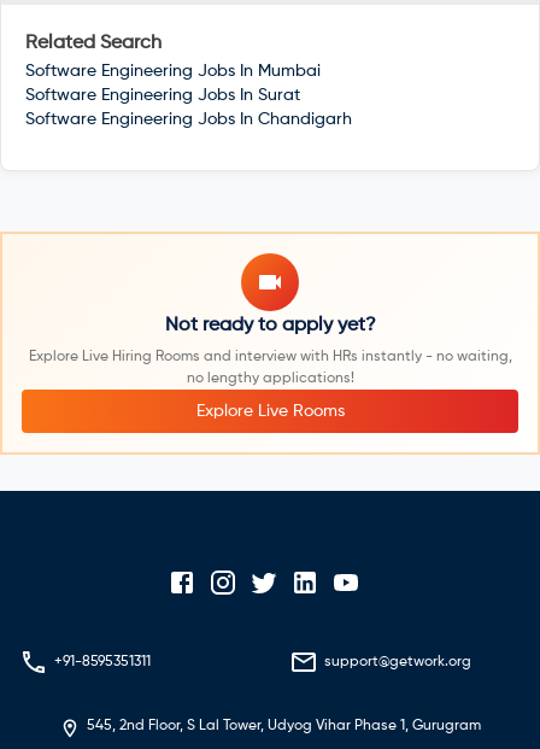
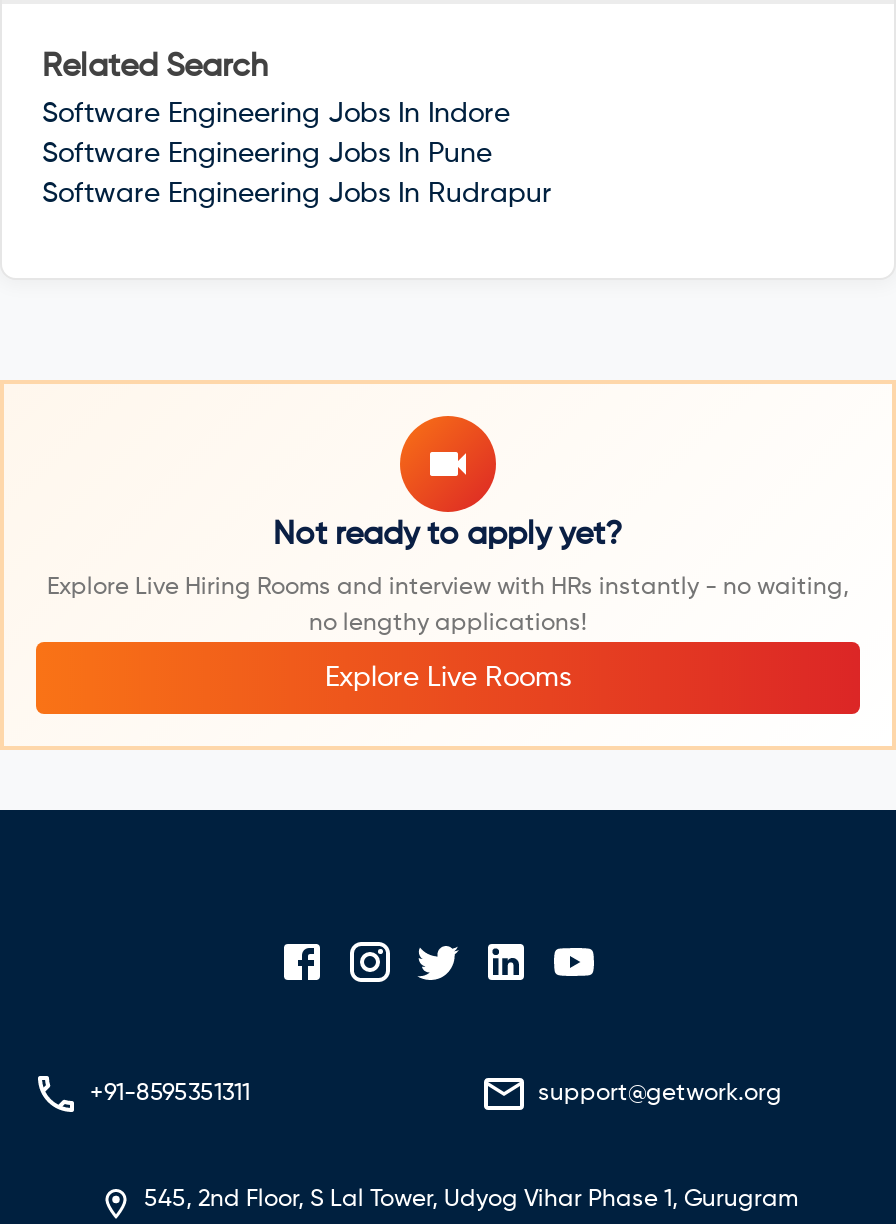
- Software Engineering Jobs In Mumbai
+ Software Engineering Jobs In Indore

- Software Engineering Jobs In Surat
+ Software Engineering Jobs In Pune

- Software Engineering Jobs In Chandigarh
+ Software Engineering Jobs In Rudrapur
